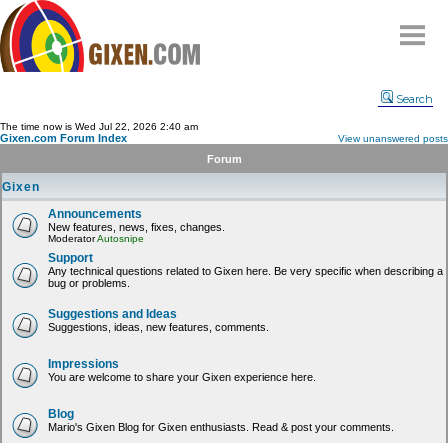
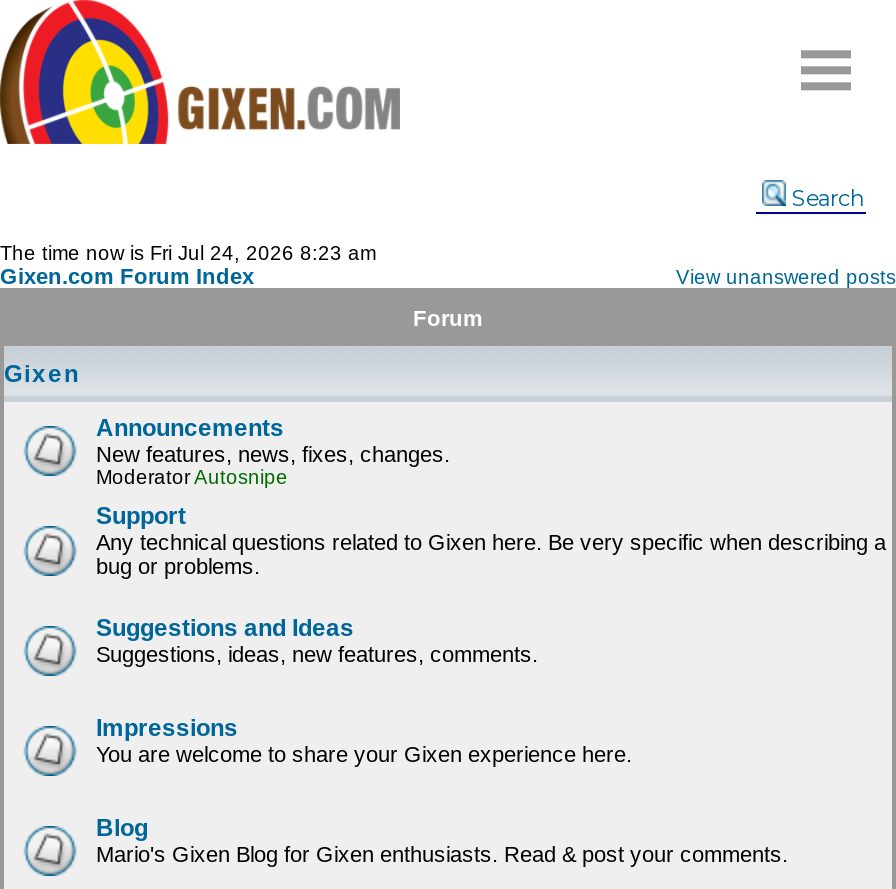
- The time now is Wed Jul 22, 2026 2:40 am
+ The time now is Fri Jul 24, 2026 8:23 am
